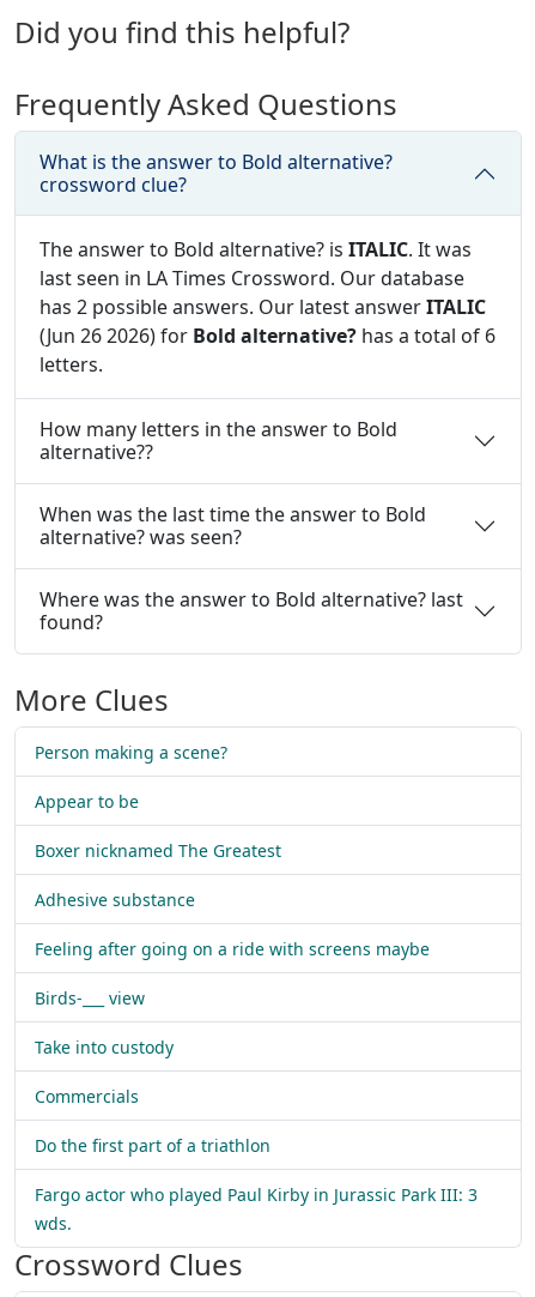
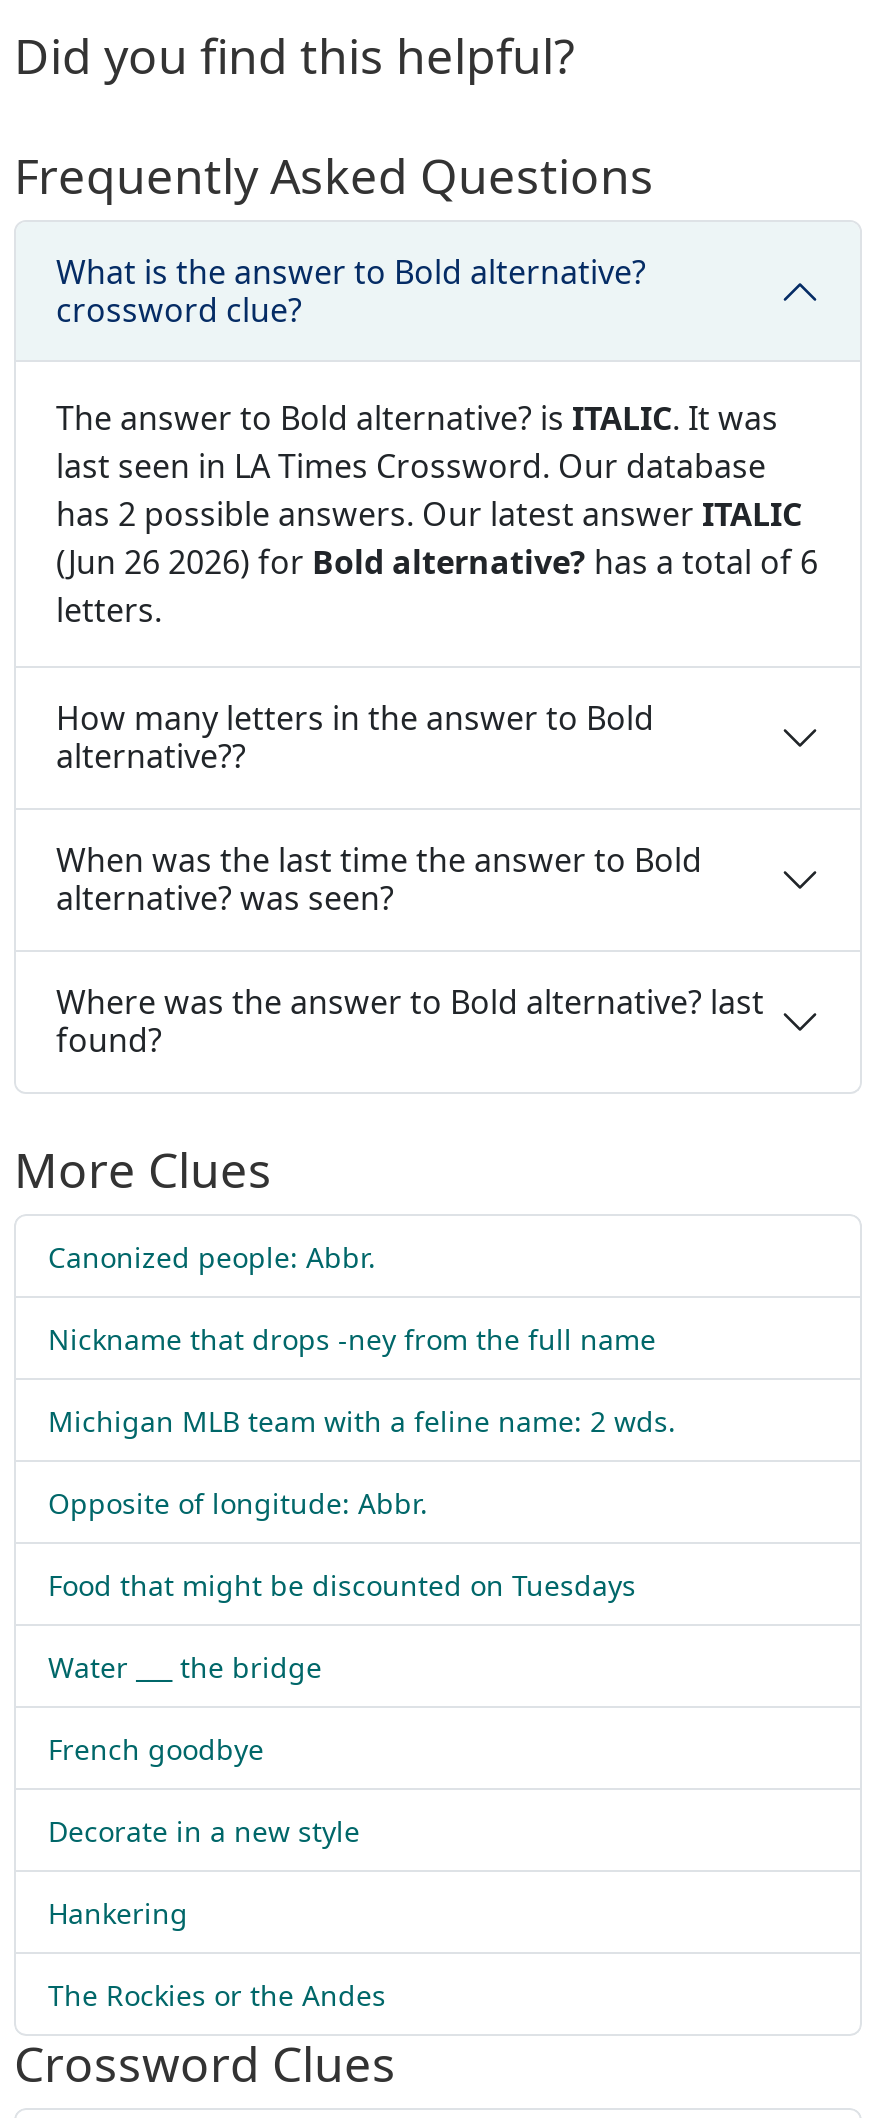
- Person making a scene?
+ Canonized people: Abbr.

- Appear to be
+ Nickname that drops -ney from the full name

- Boxer nicknamed The Greatest
+ Michigan MLB team with a feline name: 2 wds.

- Adhesive substance
+ Opposite of longitude: Abbr.

- Feeling after going on a ride with screens maybe
+ Food that might be discounted on Tuesdays

- Birds-___ view
+ Water ___ the bridge

- Take into custody
+ French goodbye

- Commercials
+ Decorate in a new style

- Do the first part of a triathlon
+ Hankering

- Fargo actor who played Paul Kirby in Jurassic Park III: 3
- wds.
+ The Rockies or the Andes
